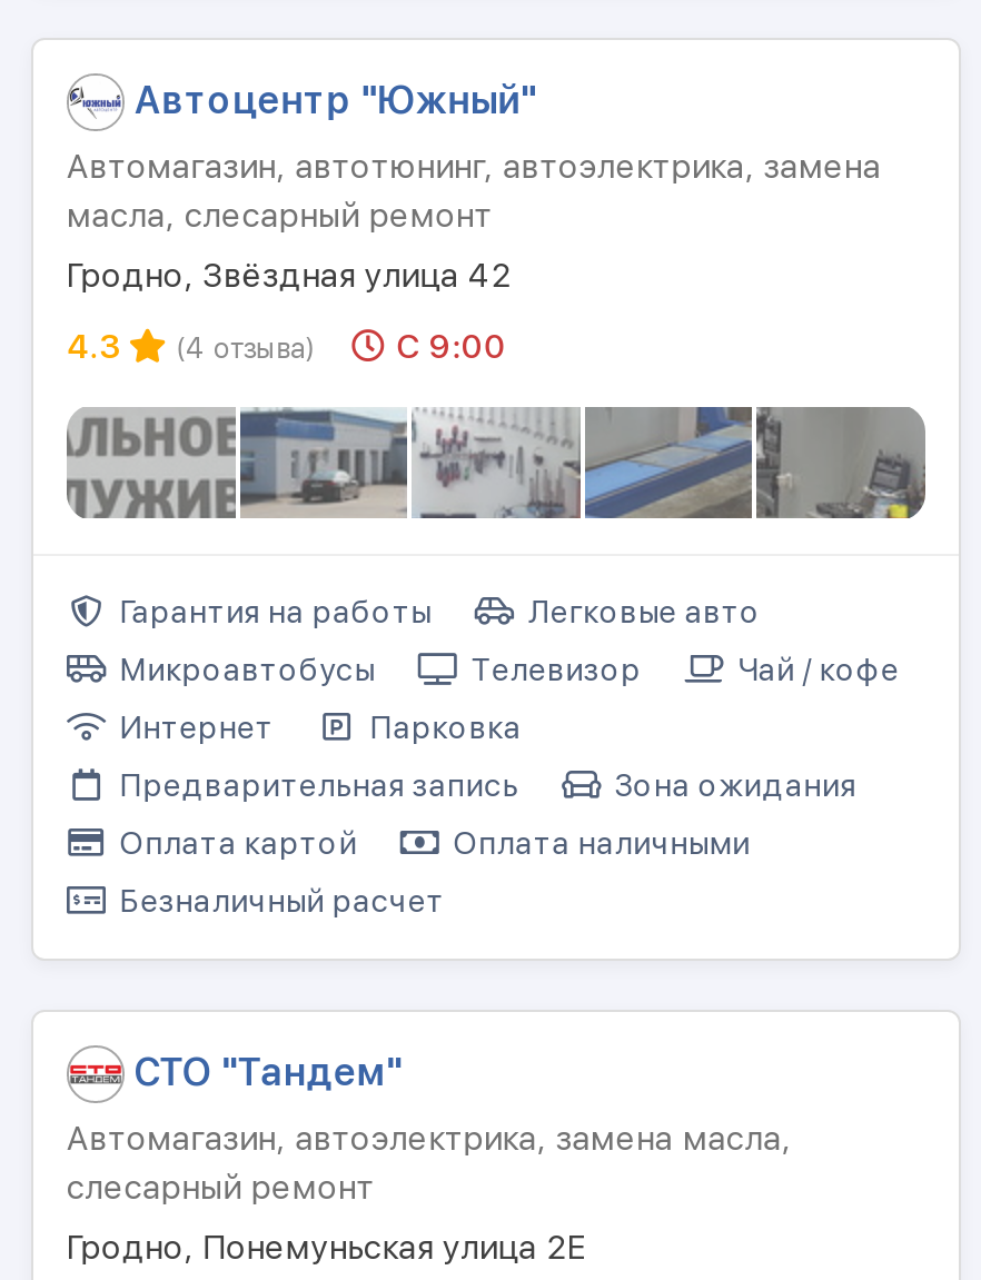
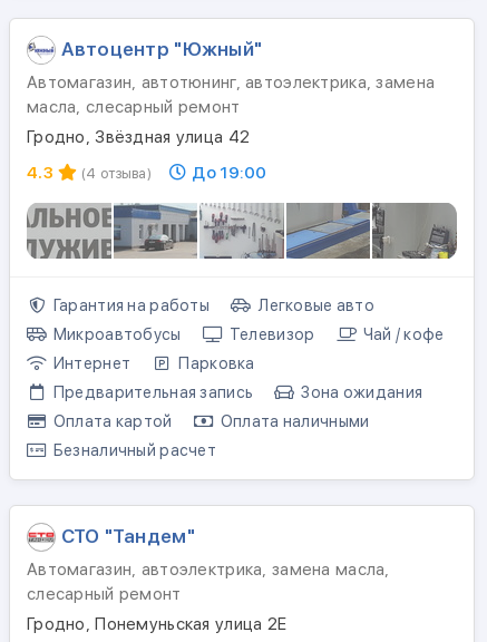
- С 9:00
+ До 19:00
